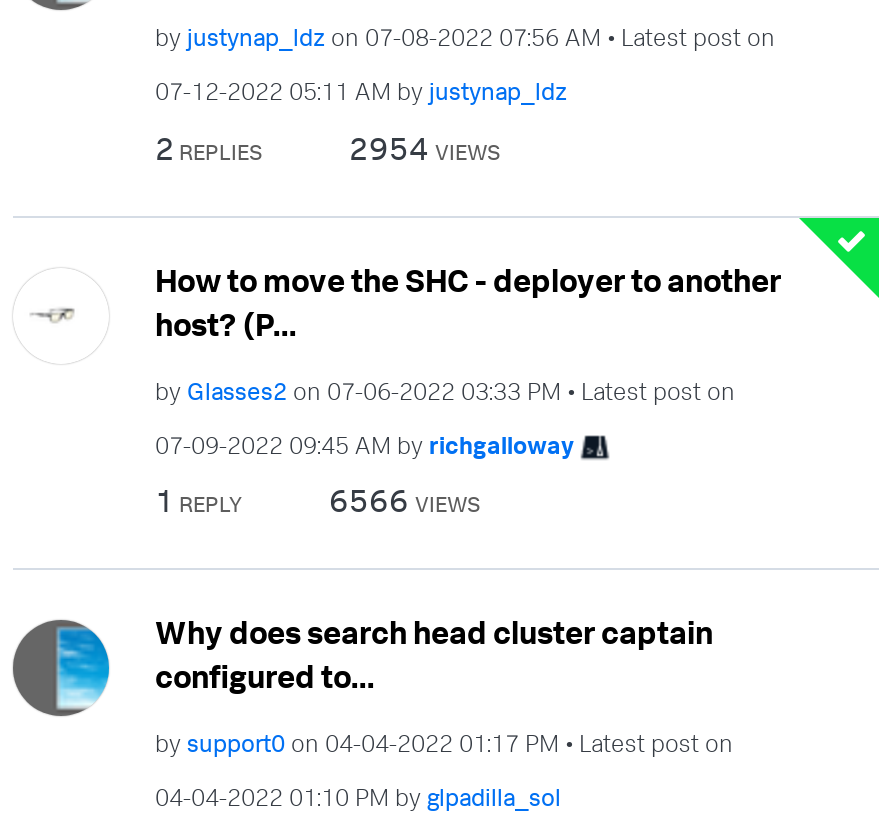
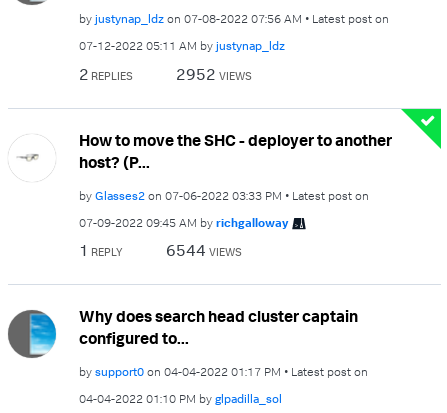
- 2954 VIEWS
+ 2952 VIEWS

- 6566 VIEWS
+ 6544 VIEWS
